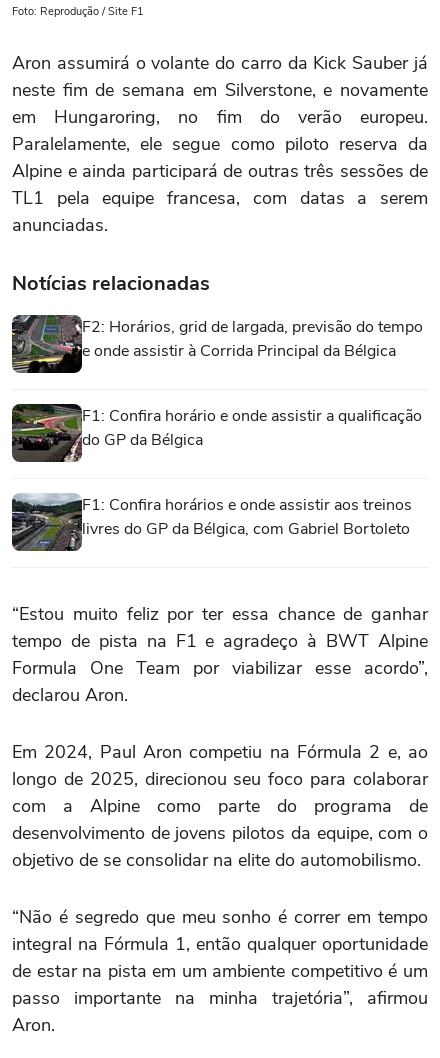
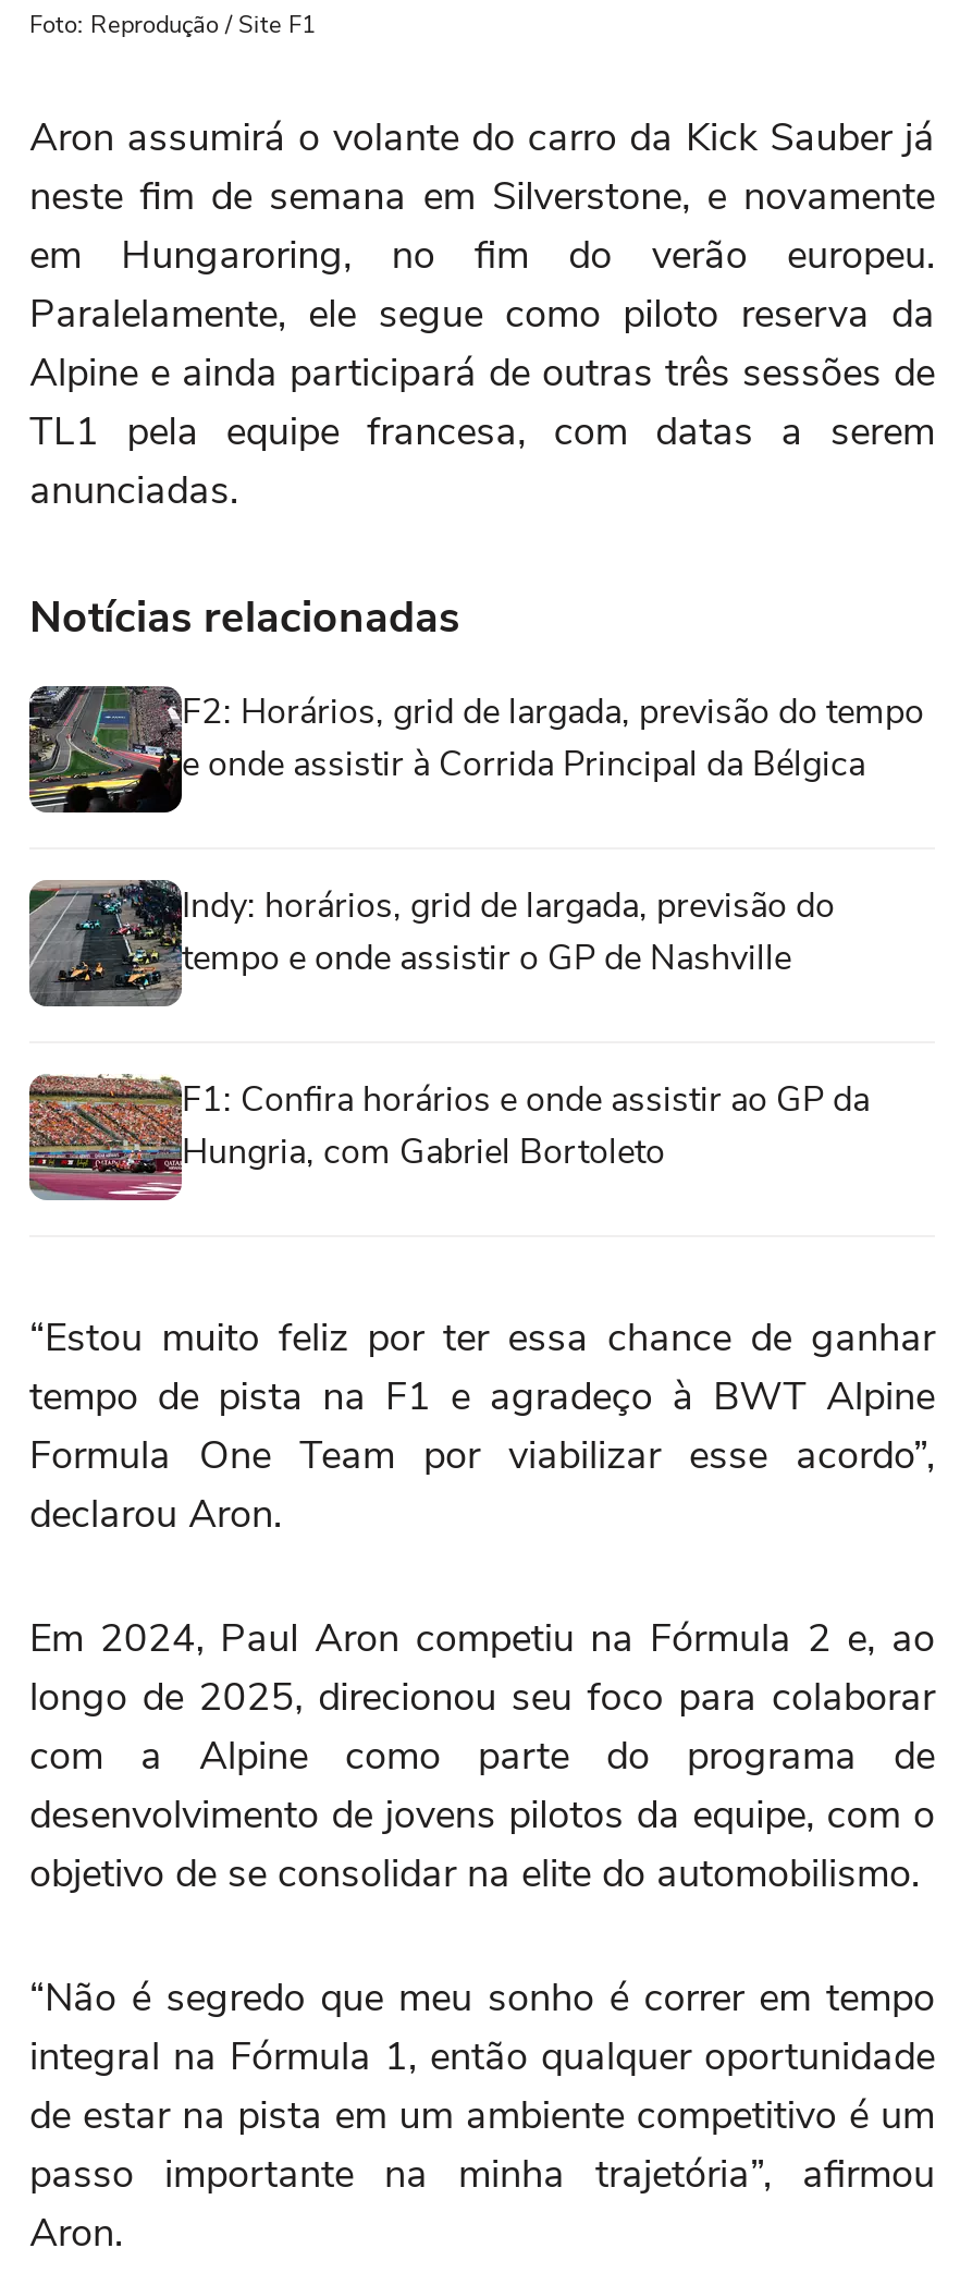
- [image]
- F1: Confira horário e onde assistir a qualificação
- do GP da Bélgica
+ [image]
+ Indy: horários, grid de largada, previsão do
+ tempo e onde assistir o GP de Nashville

- [image]
- F1: Confira horários e onde assistir aos treinos
- livres do GP da Bélgica, com Gabriel Bortoleto
+ [image]
+ F1: Confira horários e onde assistir ao GP da
+ Hungria, com Gabriel Bortoleto
